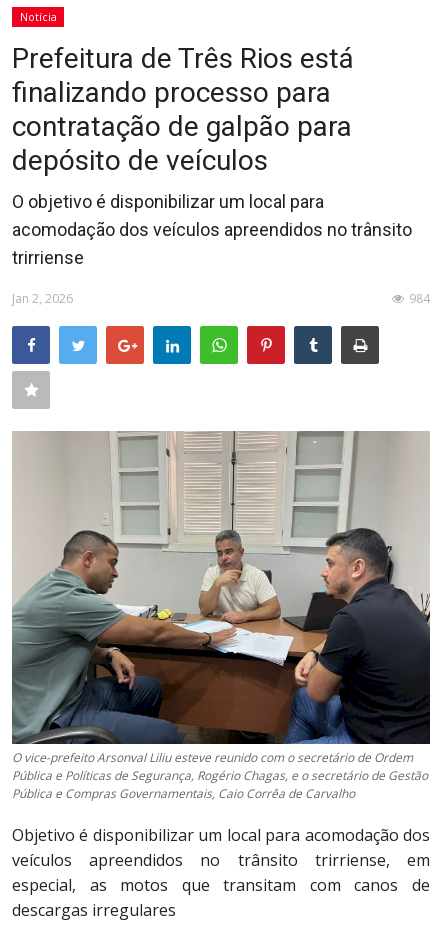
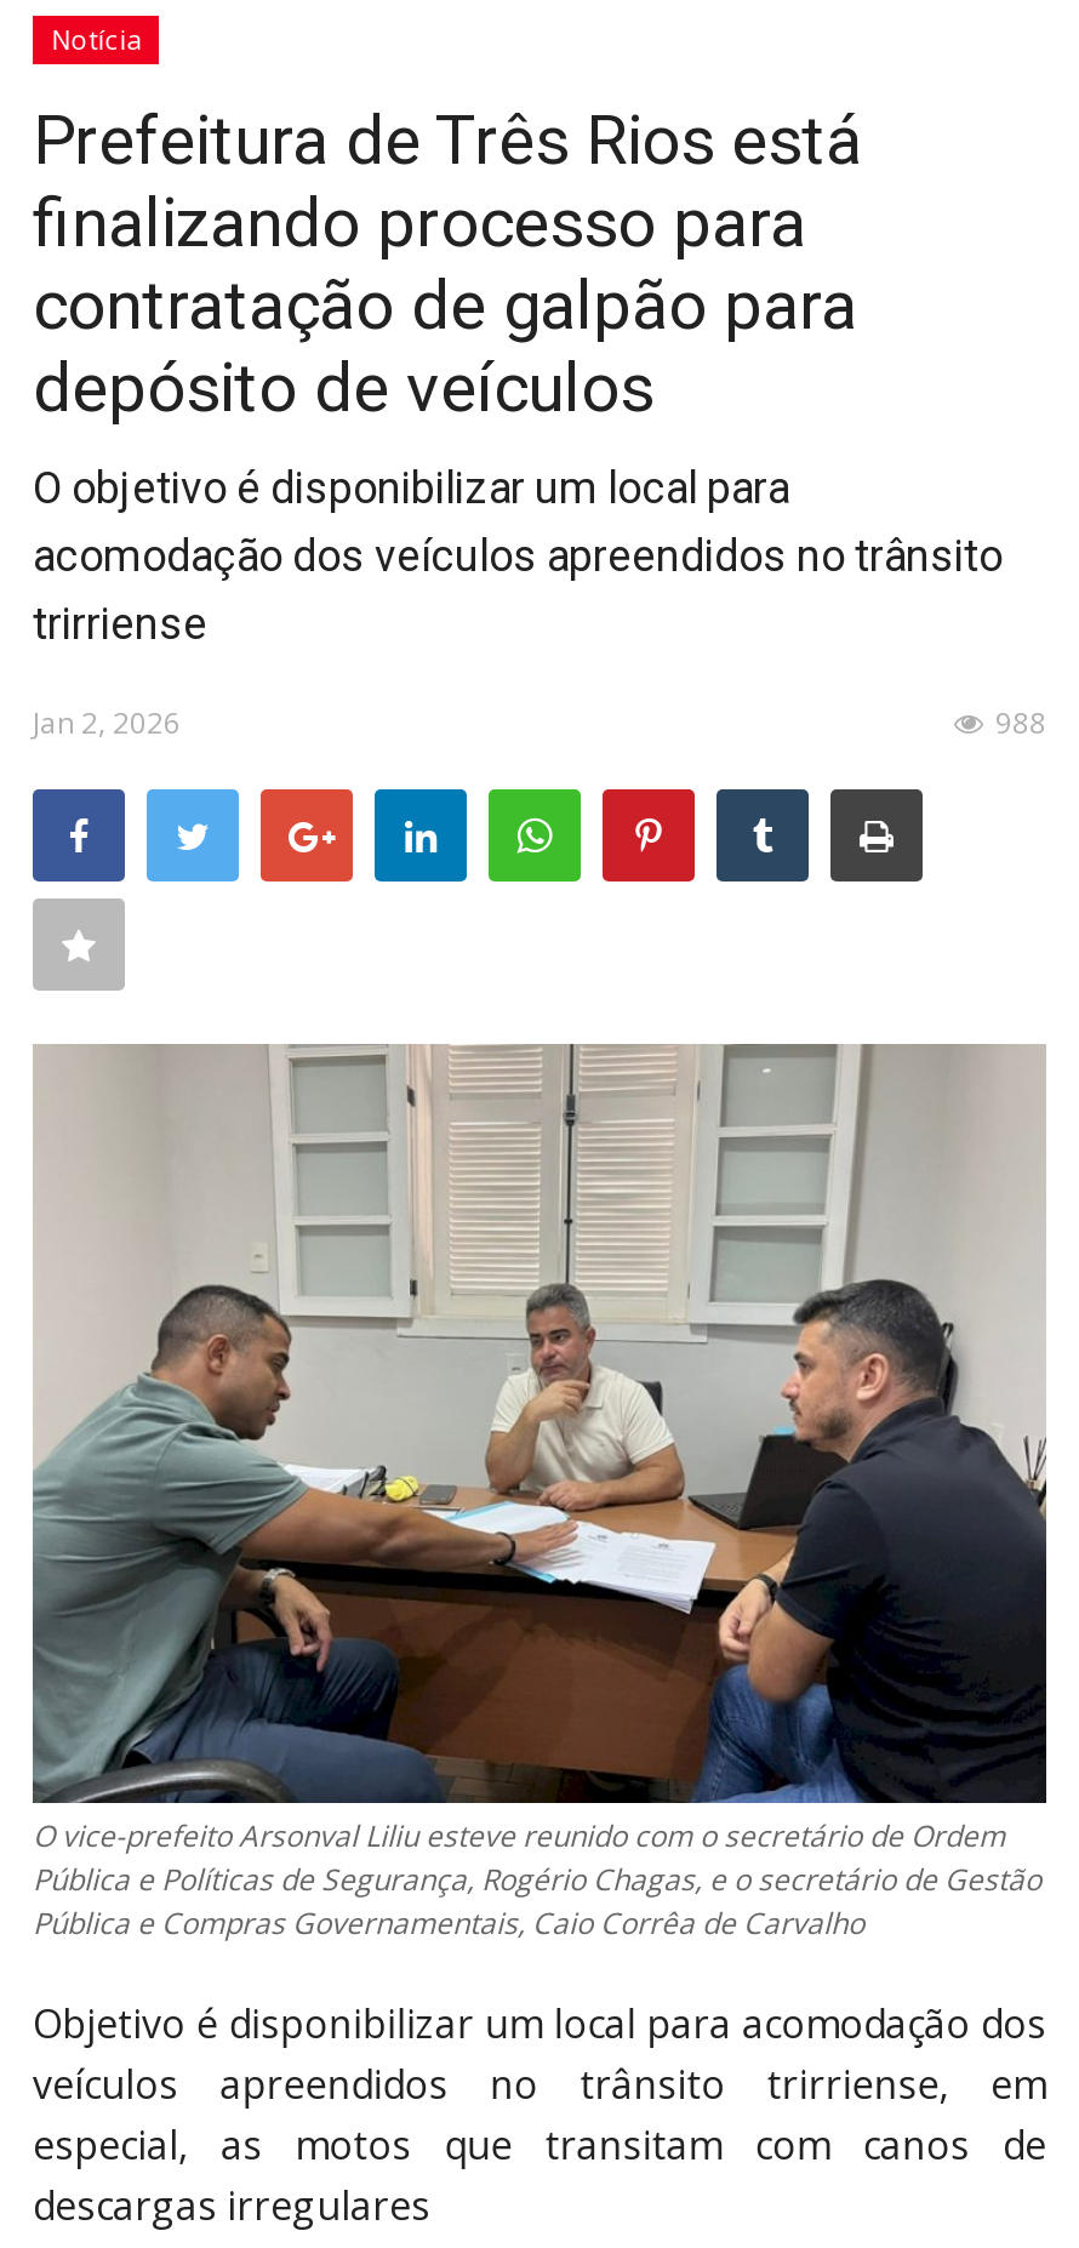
- 984
+ 988
